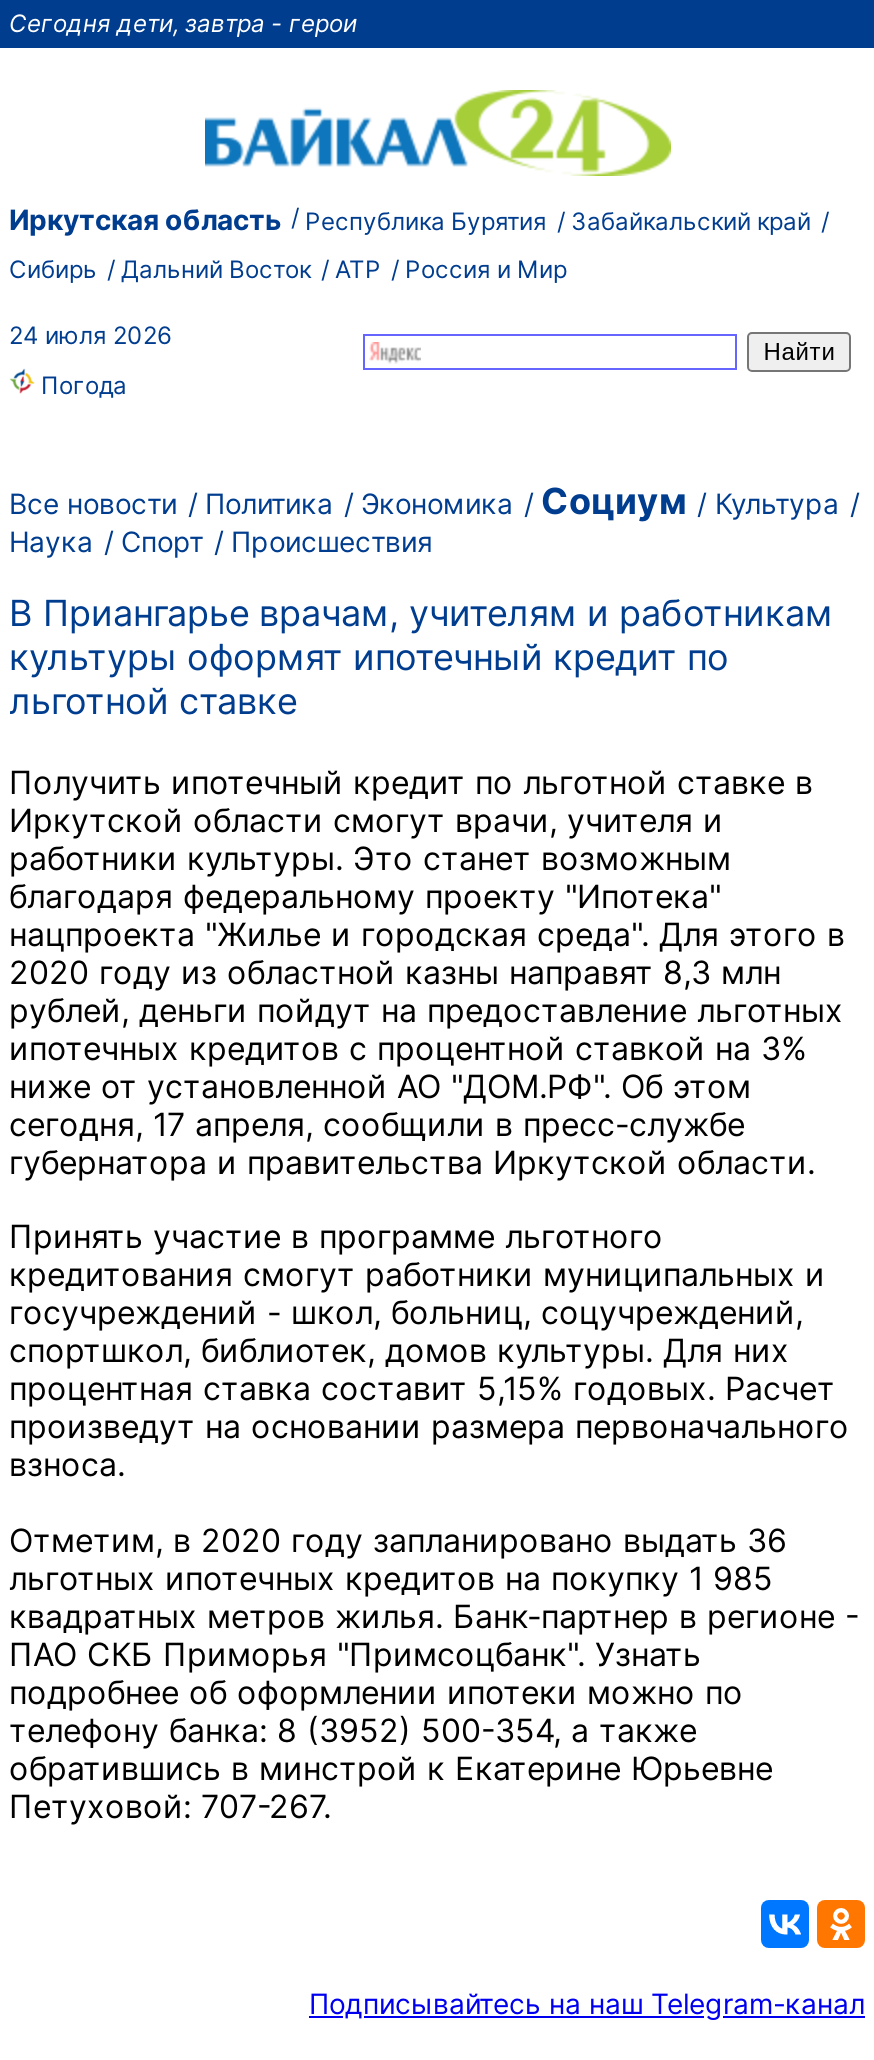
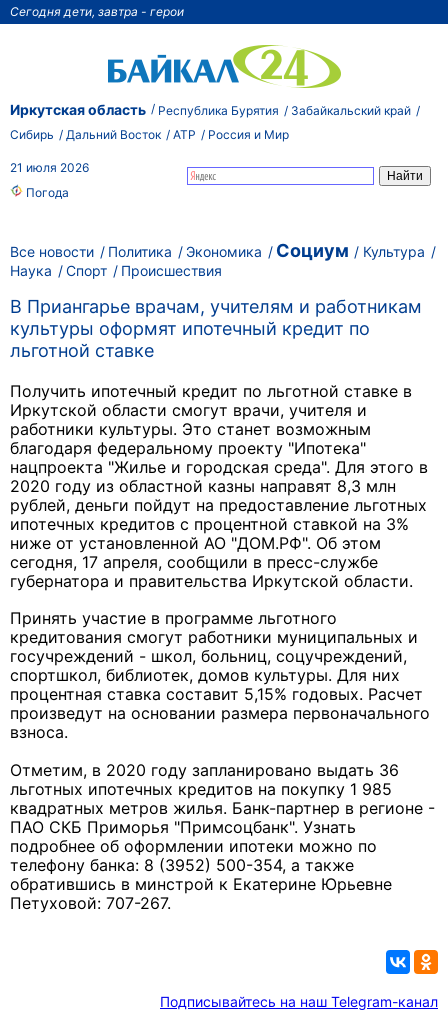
- 24 июля 2026
+ 21 июля 2026
